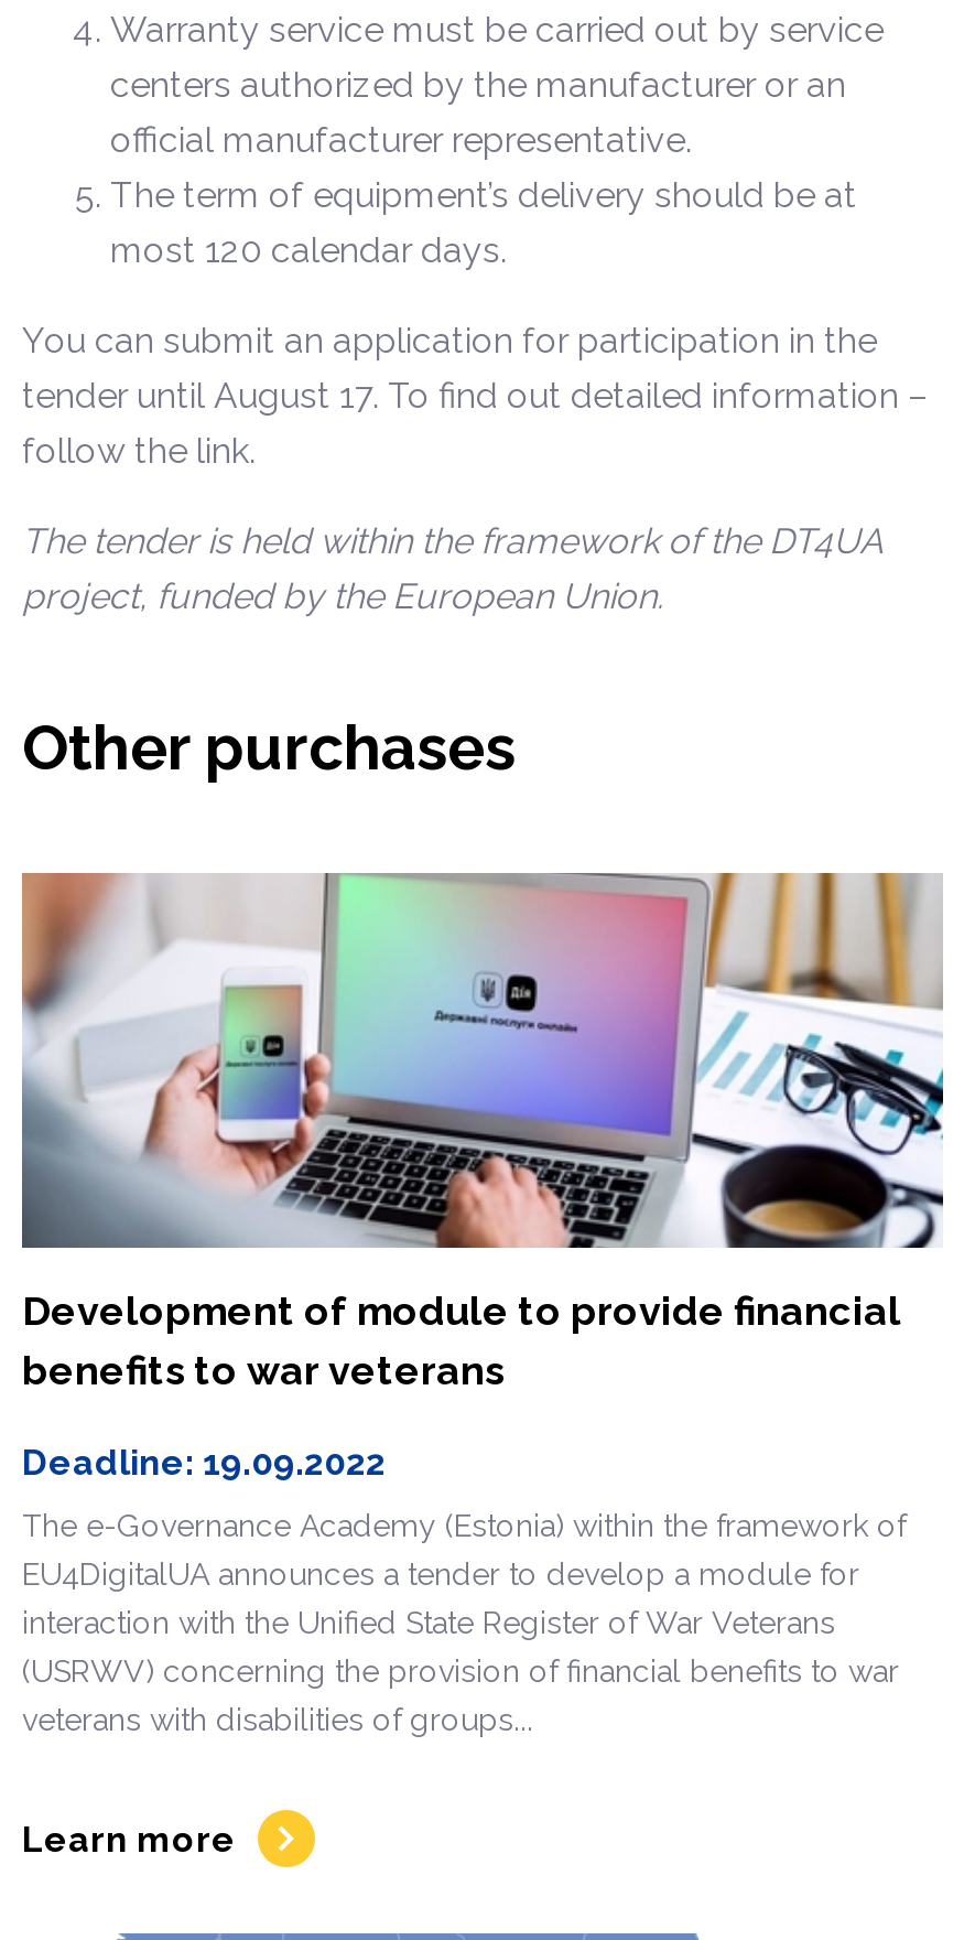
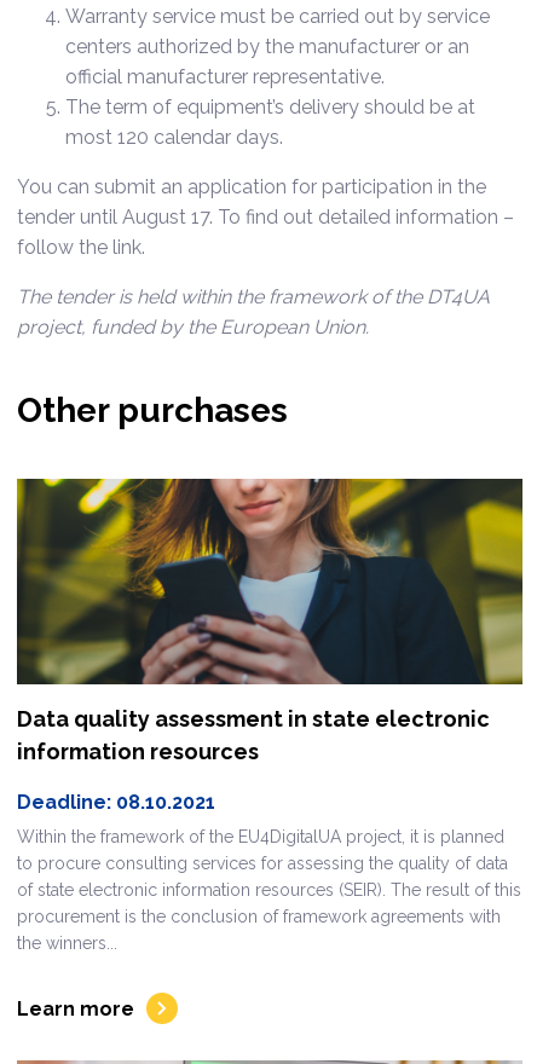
- [image]
- Development of module to provide financial
- benefits to war veterans
+ [image]
+ Data quality assessment in state electronic
+ information resources

- Deadline: 19.09.2022
+ Deadline: 08.10.2021

- The e-Governance Academy (Estonia) within the framework of
- EU4DigitalUA announces a tender to develop a module for
- interaction with the Unified State Register of War Veterans
- (USRWV) concerning the provision of financial benefits to war
- veterans with disabilities of groups...
+ Within the framework of the EU4DigitalUA project, it is planned
+ to procure consulting services for assessing the quality of data
+ of state electronic information resources (SEIR). The result of this
+ procurement is the conclusion of framework agreements with
+ the winners...
